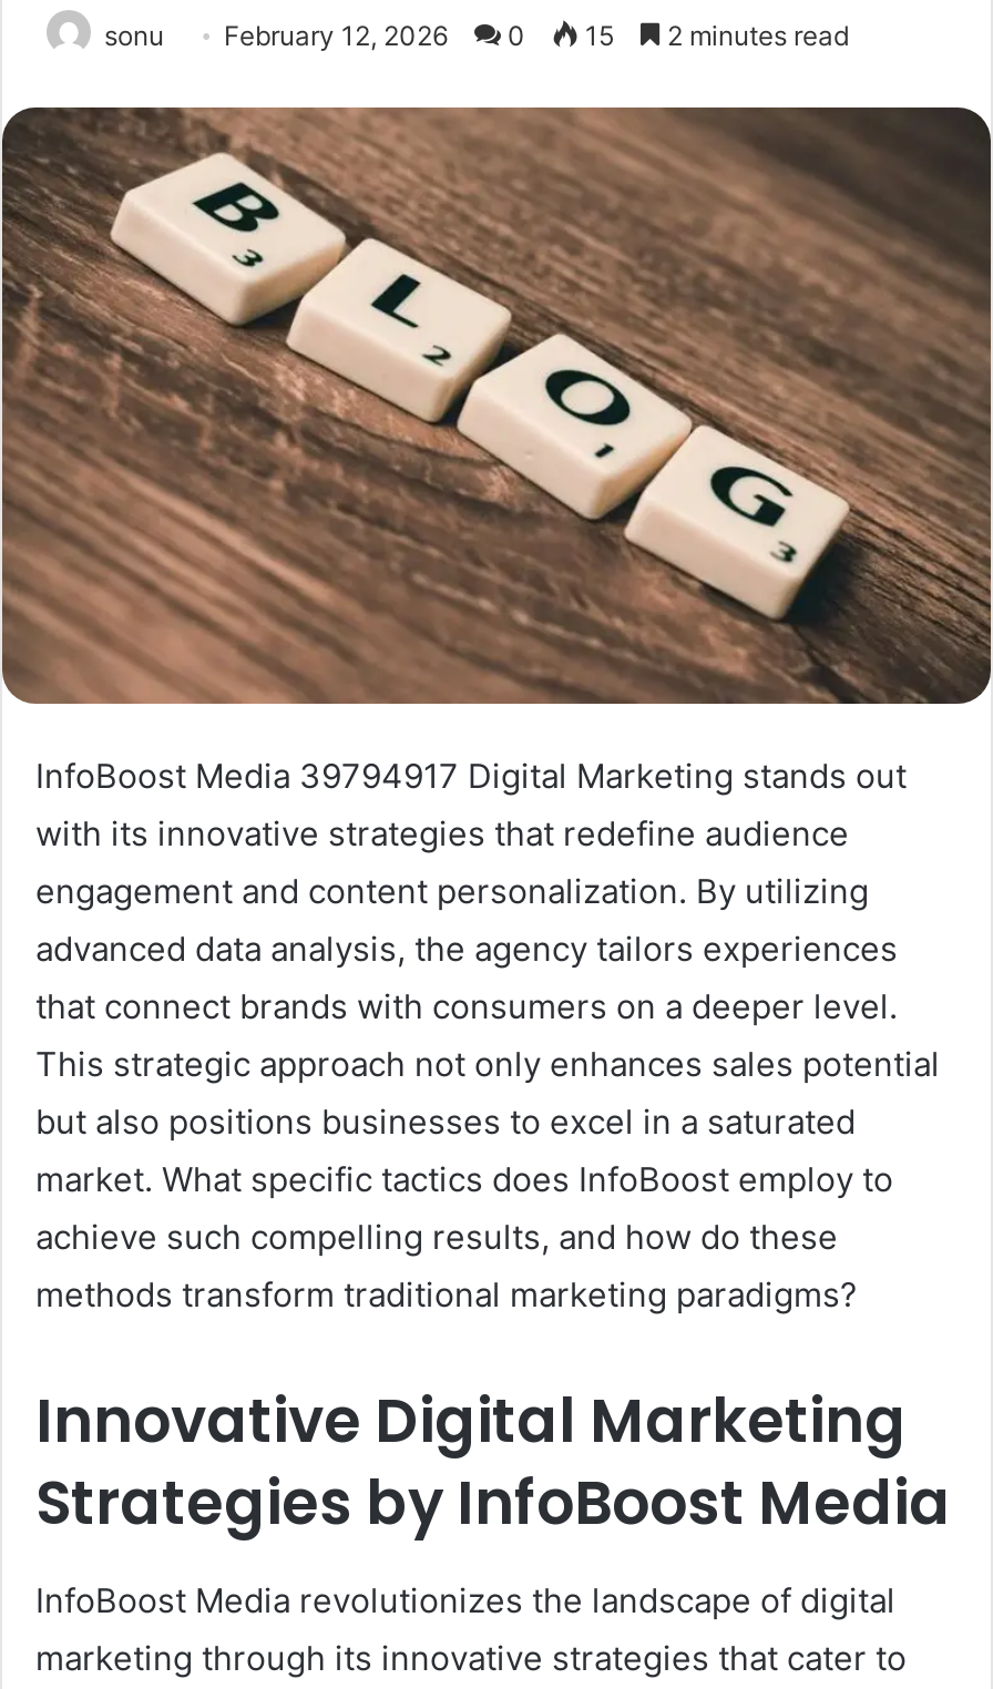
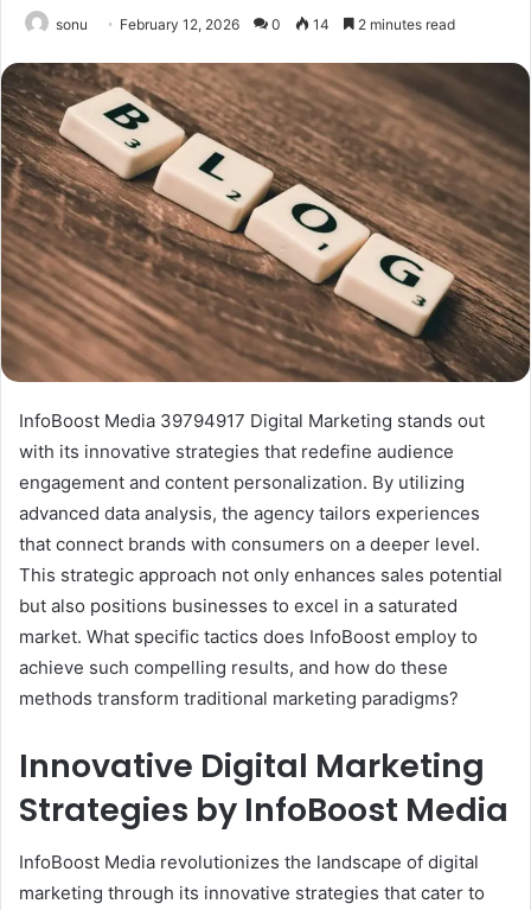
- sonu February 12, 2026 0 15 2 minutes read
+ sonu February 12, 2026 0 14 2 minutes read
